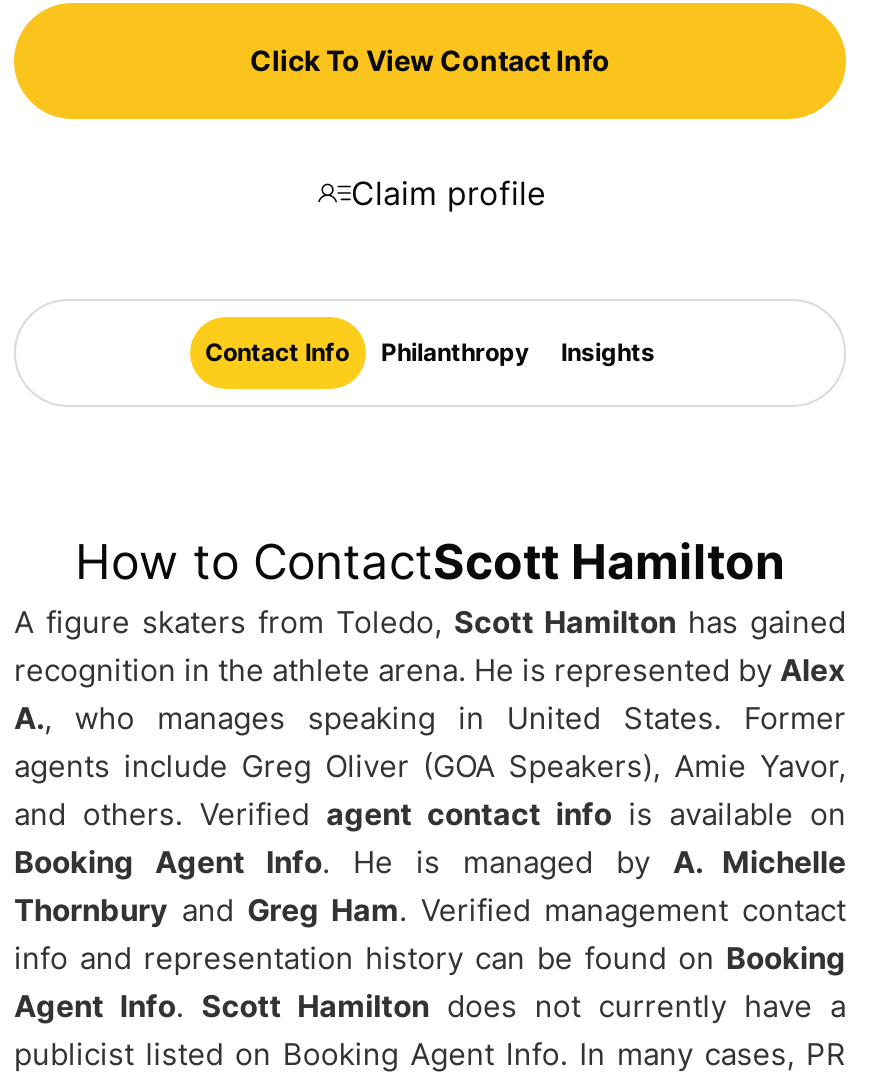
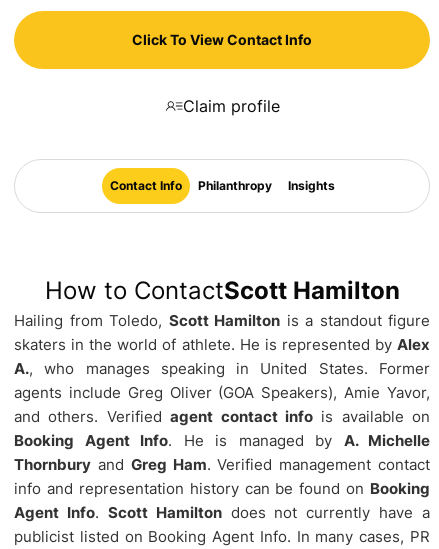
- A figure skaters from Toledo, Scott Hamilton has gained
- recognition in the athlete arena. He is represented by Alex
+ Hailing from Toledo, Scott Hamilton is a standout figure
+ skaters in the world of athlete. He is represented by Alex
